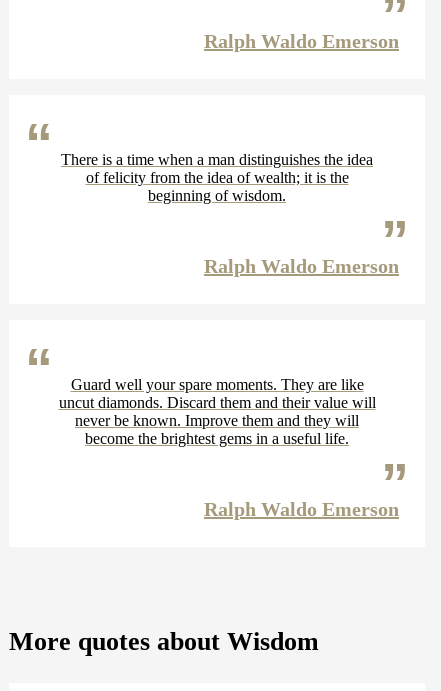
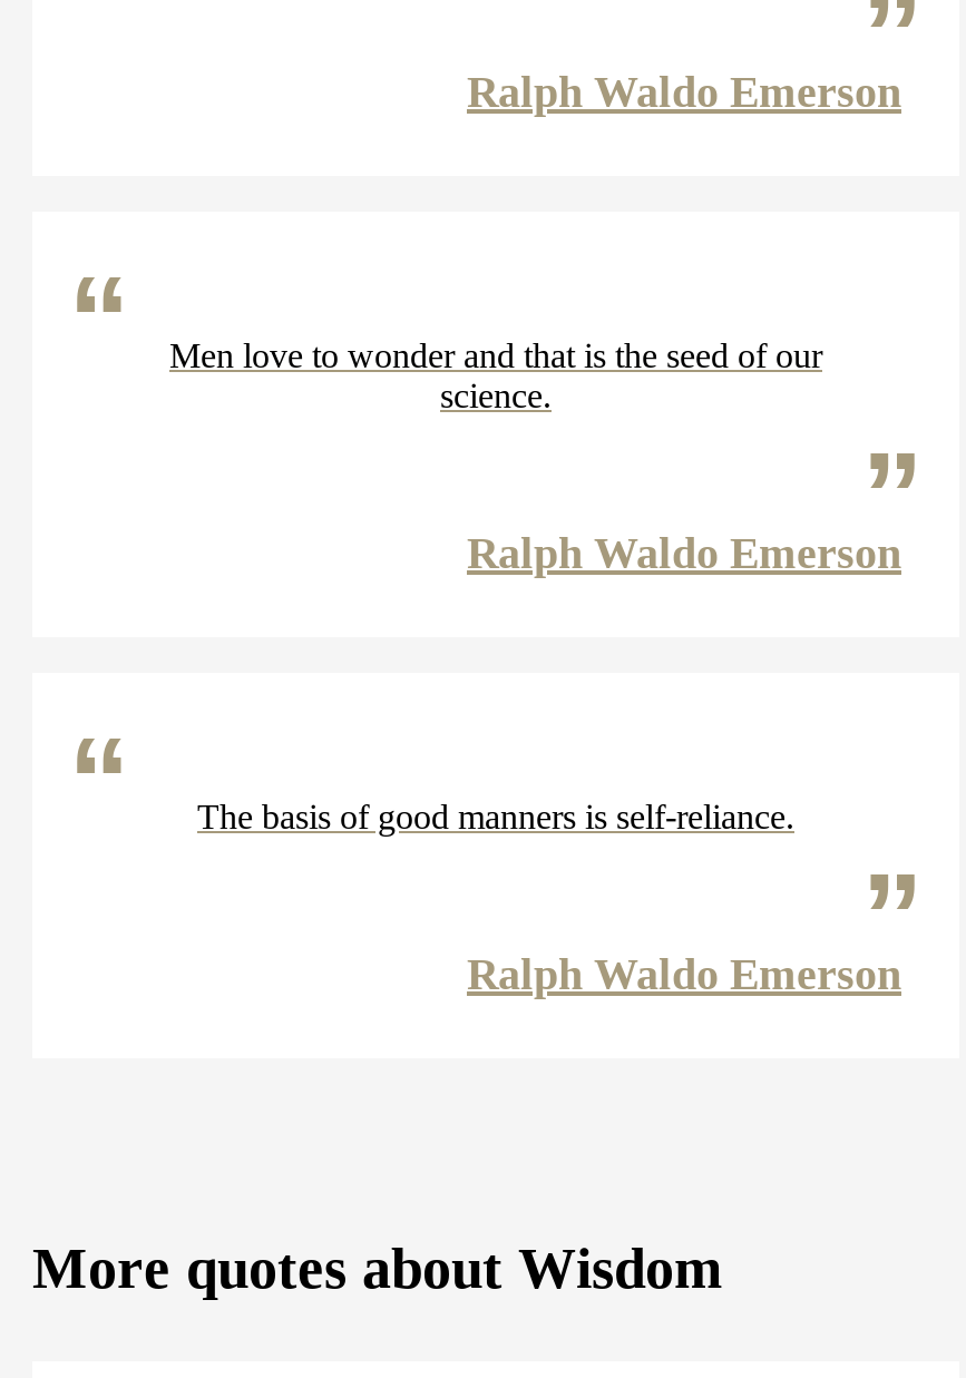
- There is a time when a man distinguishes the idea
- of felicity from the idea of wealth; it is the
- beginning of wisdom.
+ Men love to wonder and that is the seed of our
+ science.

- Guard well your spare moments. They are like
- uncut diamonds. Discard them and their value will
- never be known. Improve them and they will
- become the brightest gems in a useful life.
+ The basis of good manners is self-reliance.
